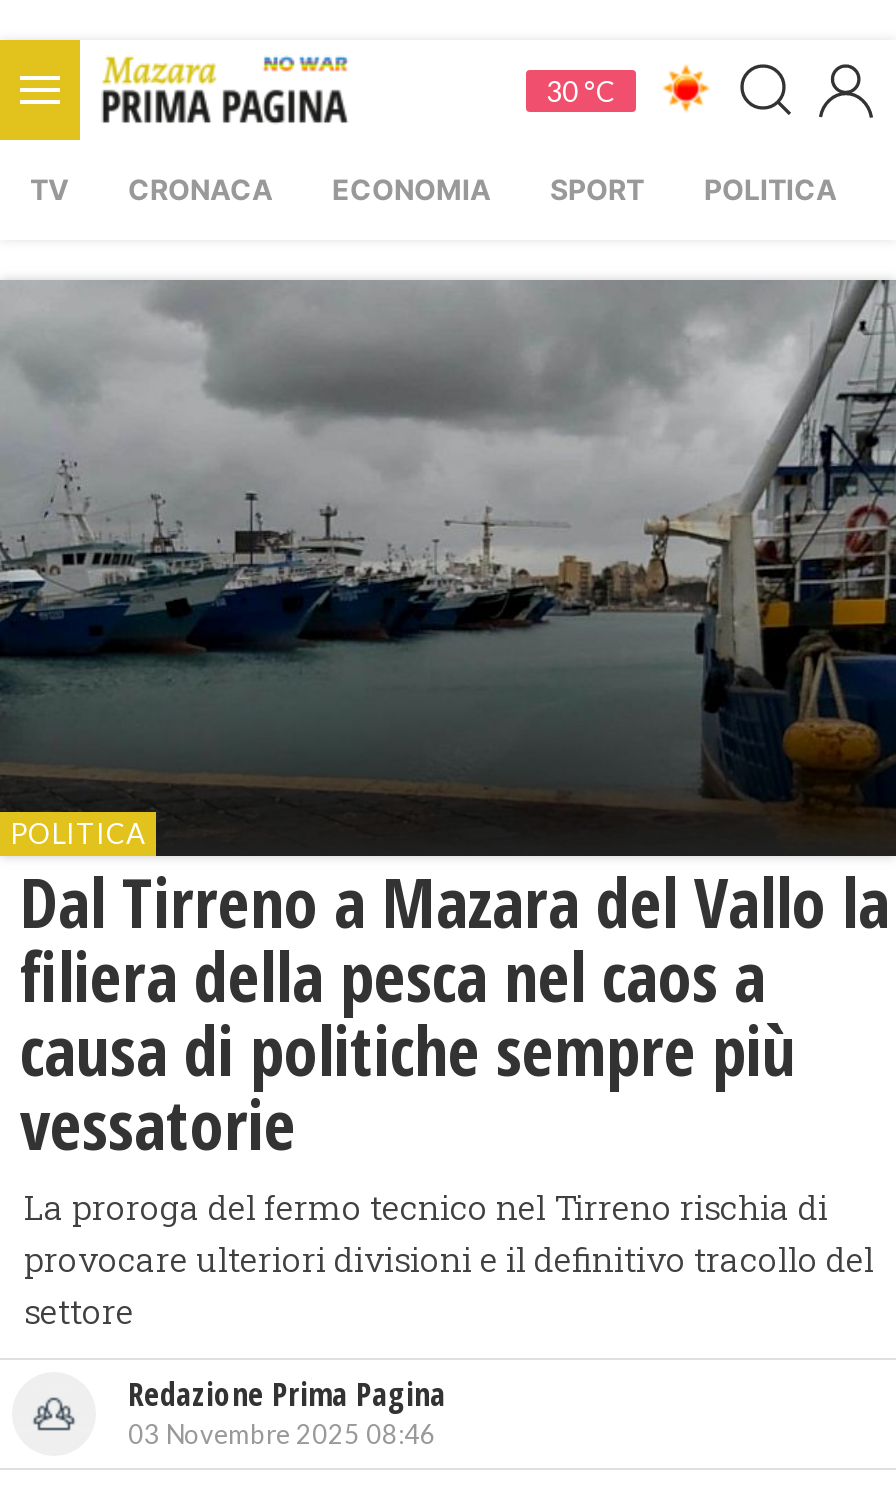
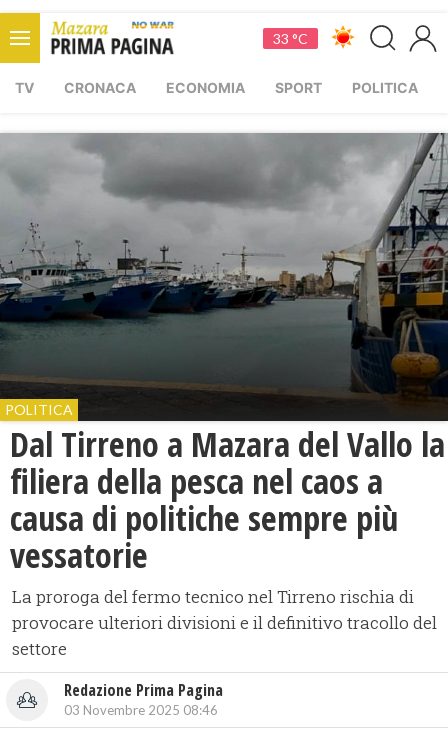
- 30 °C
+ 33 °C
